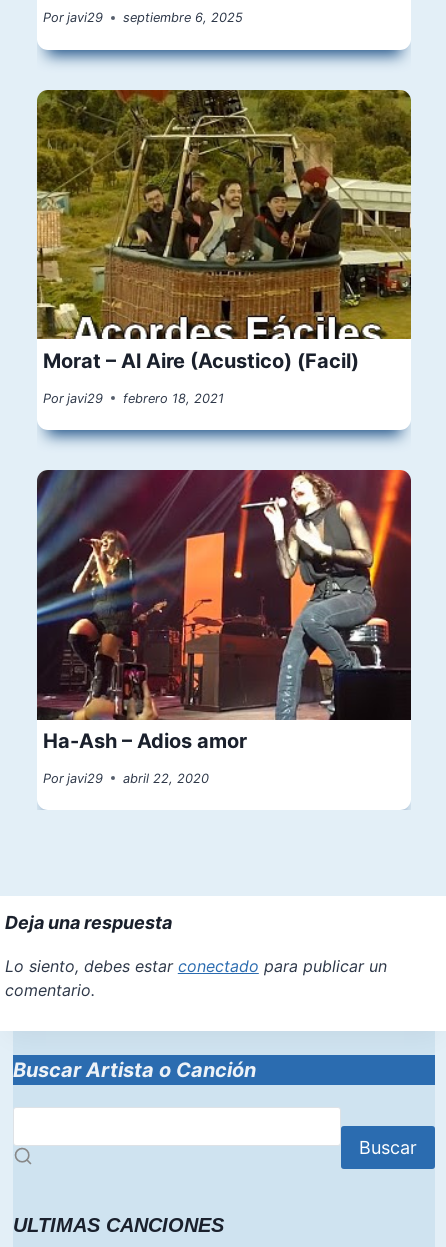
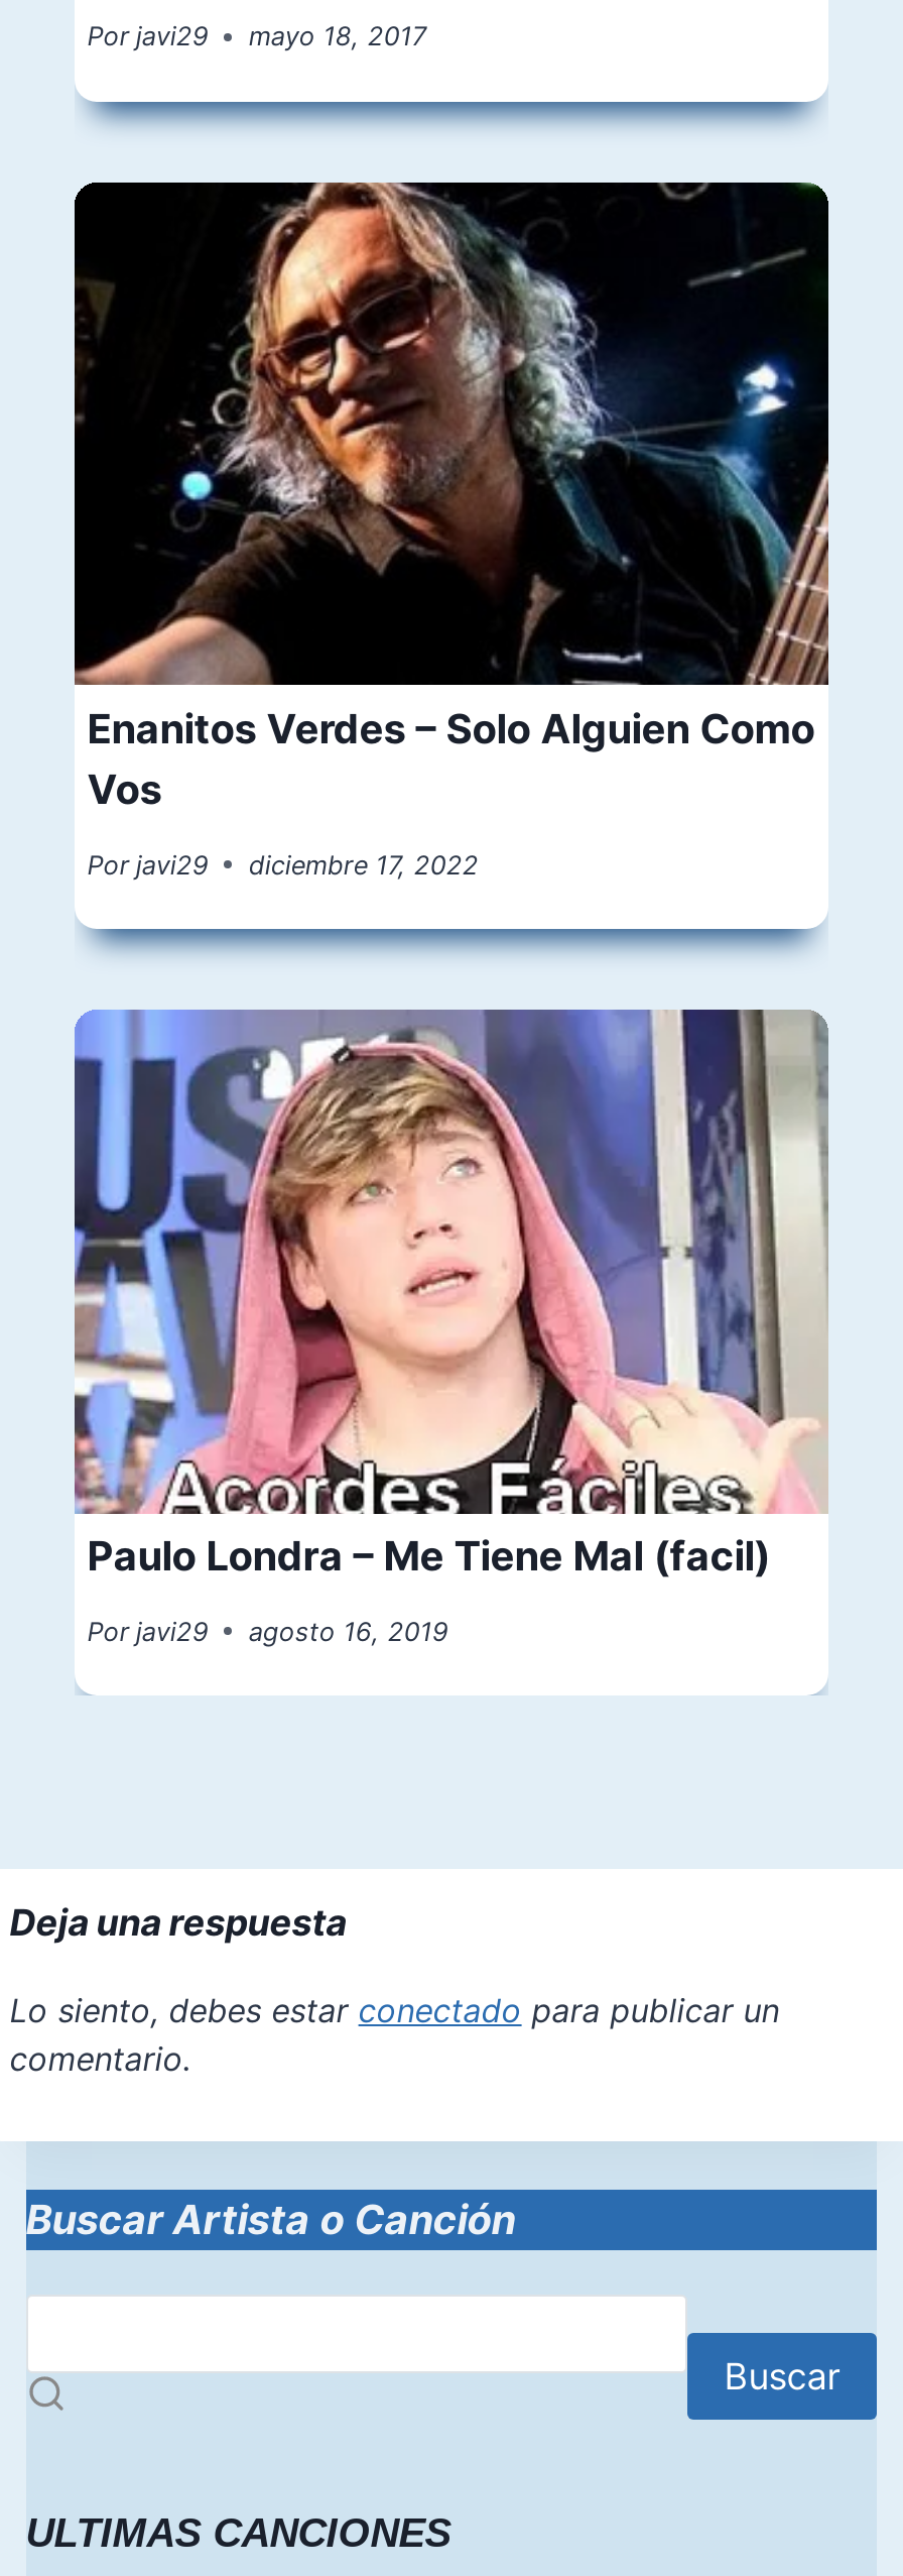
- Por javi29 septiembre 6, 2025
+ Por javi29 mayo 18, 2017

- [image]
- Morat – Al Aire (Acustico) (Facil)
+ [image]
+ Enanitos Verdes – Solo Alguien Como
+ Vos

- Por javi29 febrero 18, 2021
+ Por javi29 diciembre 17, 2022

- [image]
- Ha-Ash – Adios amor
+ [image]
+ Paulo Londra – Me Tiene Mal (facil)

- Por javi29 abril 22, 2020
+ Por javi29 agosto 16, 2019
